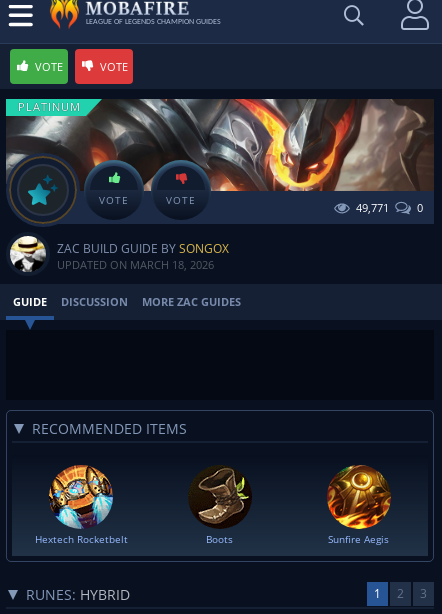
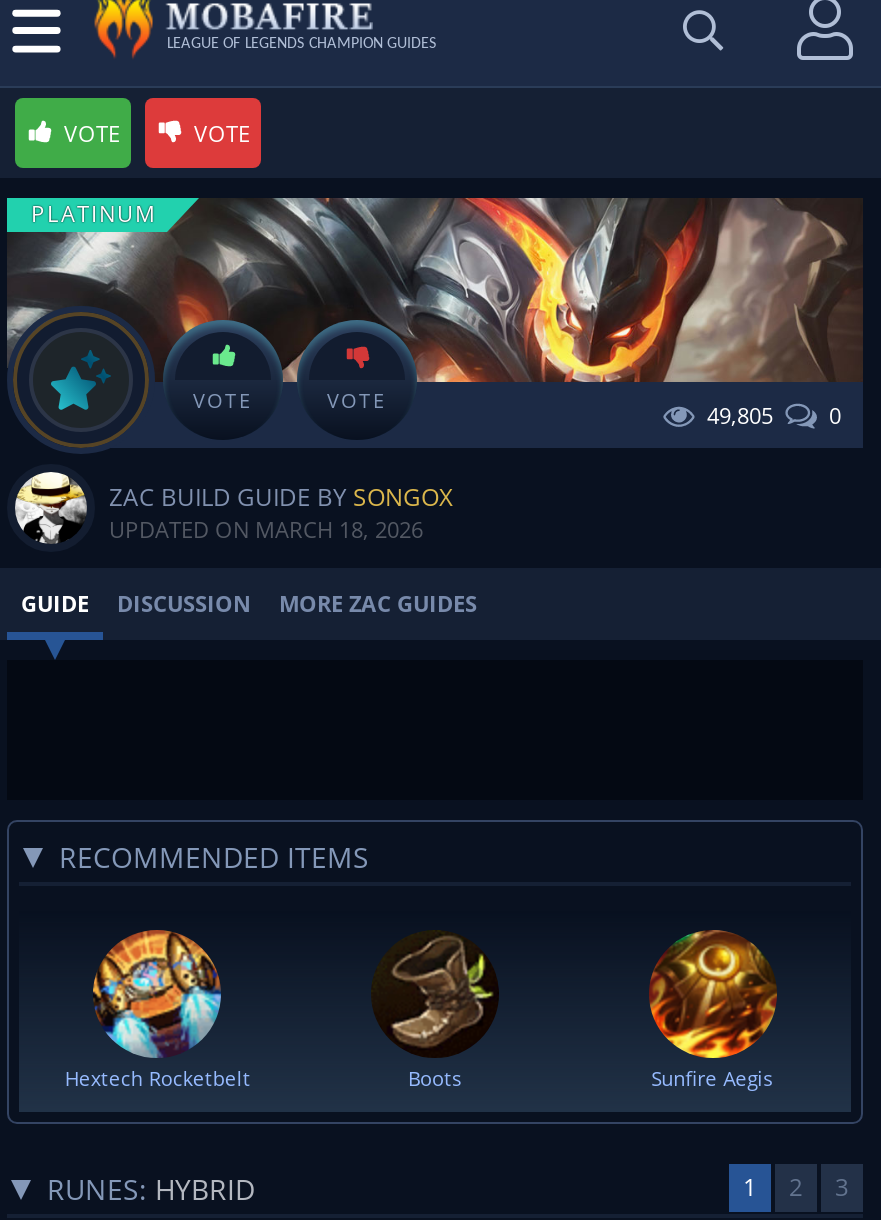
- 49,771 0
+ 49,805 0
